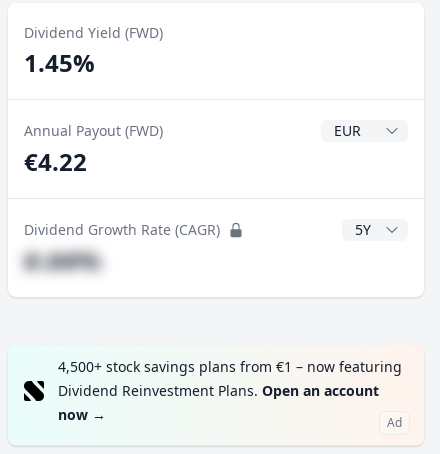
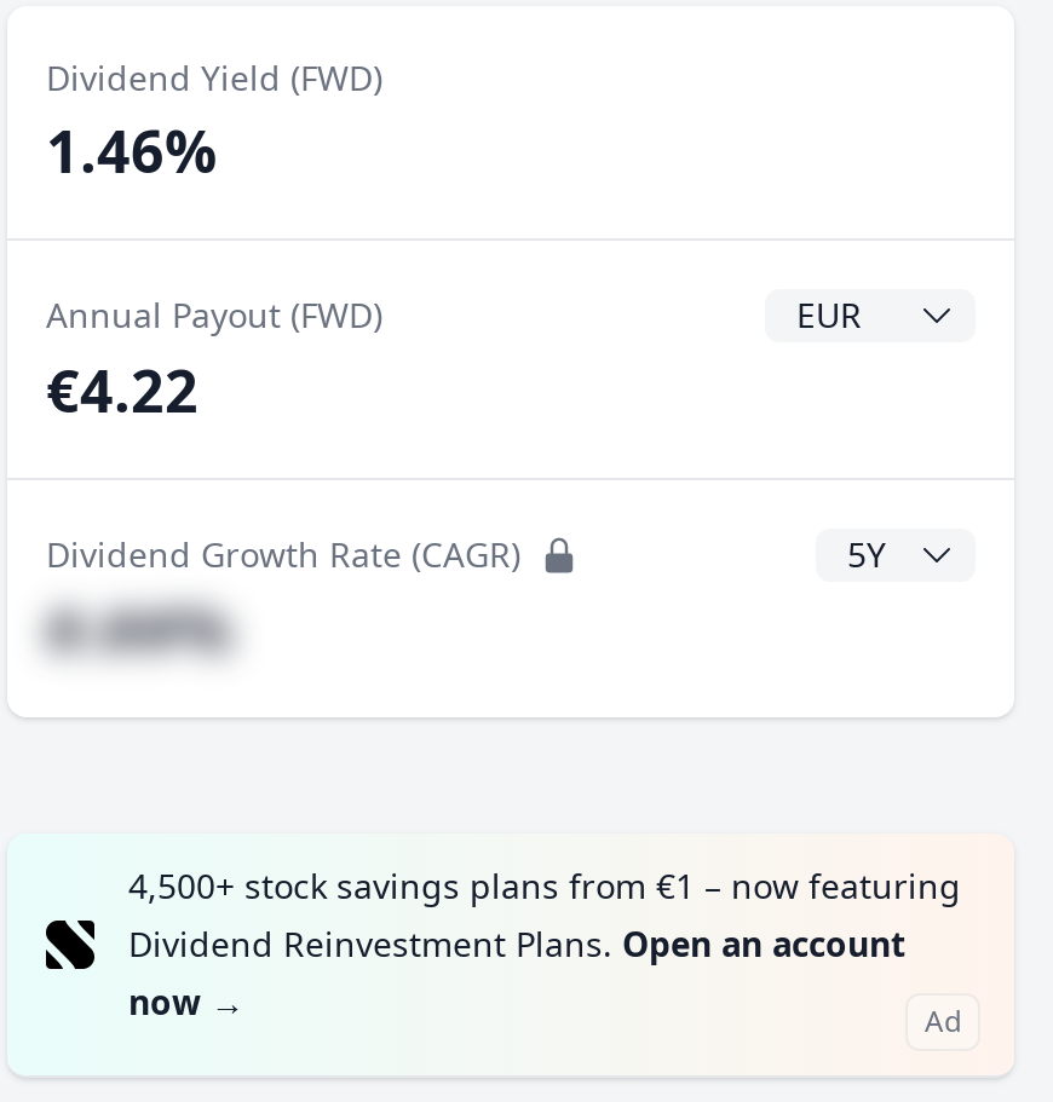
- 1.45%
+ 1.46%
